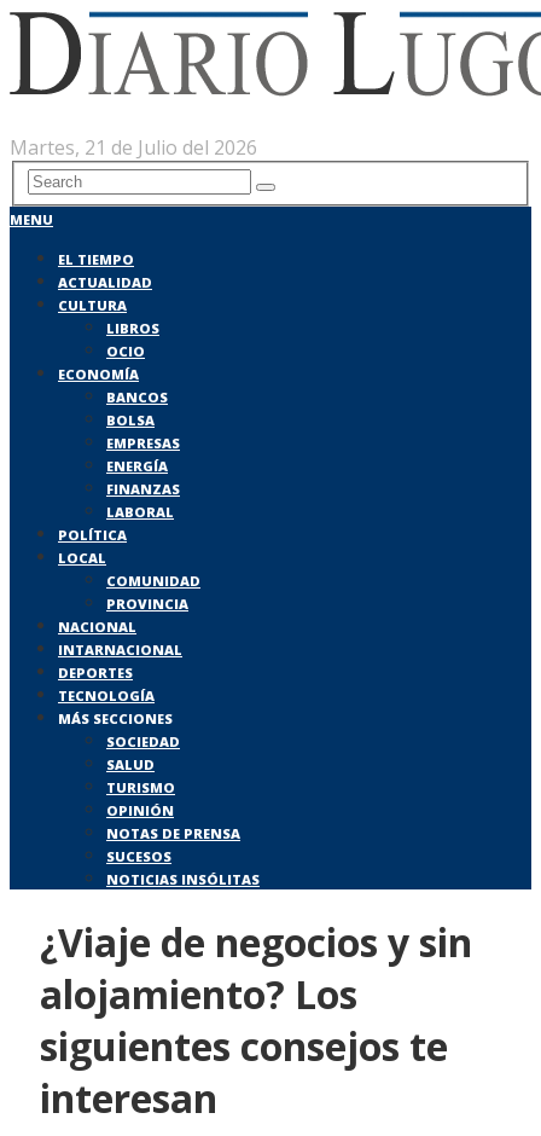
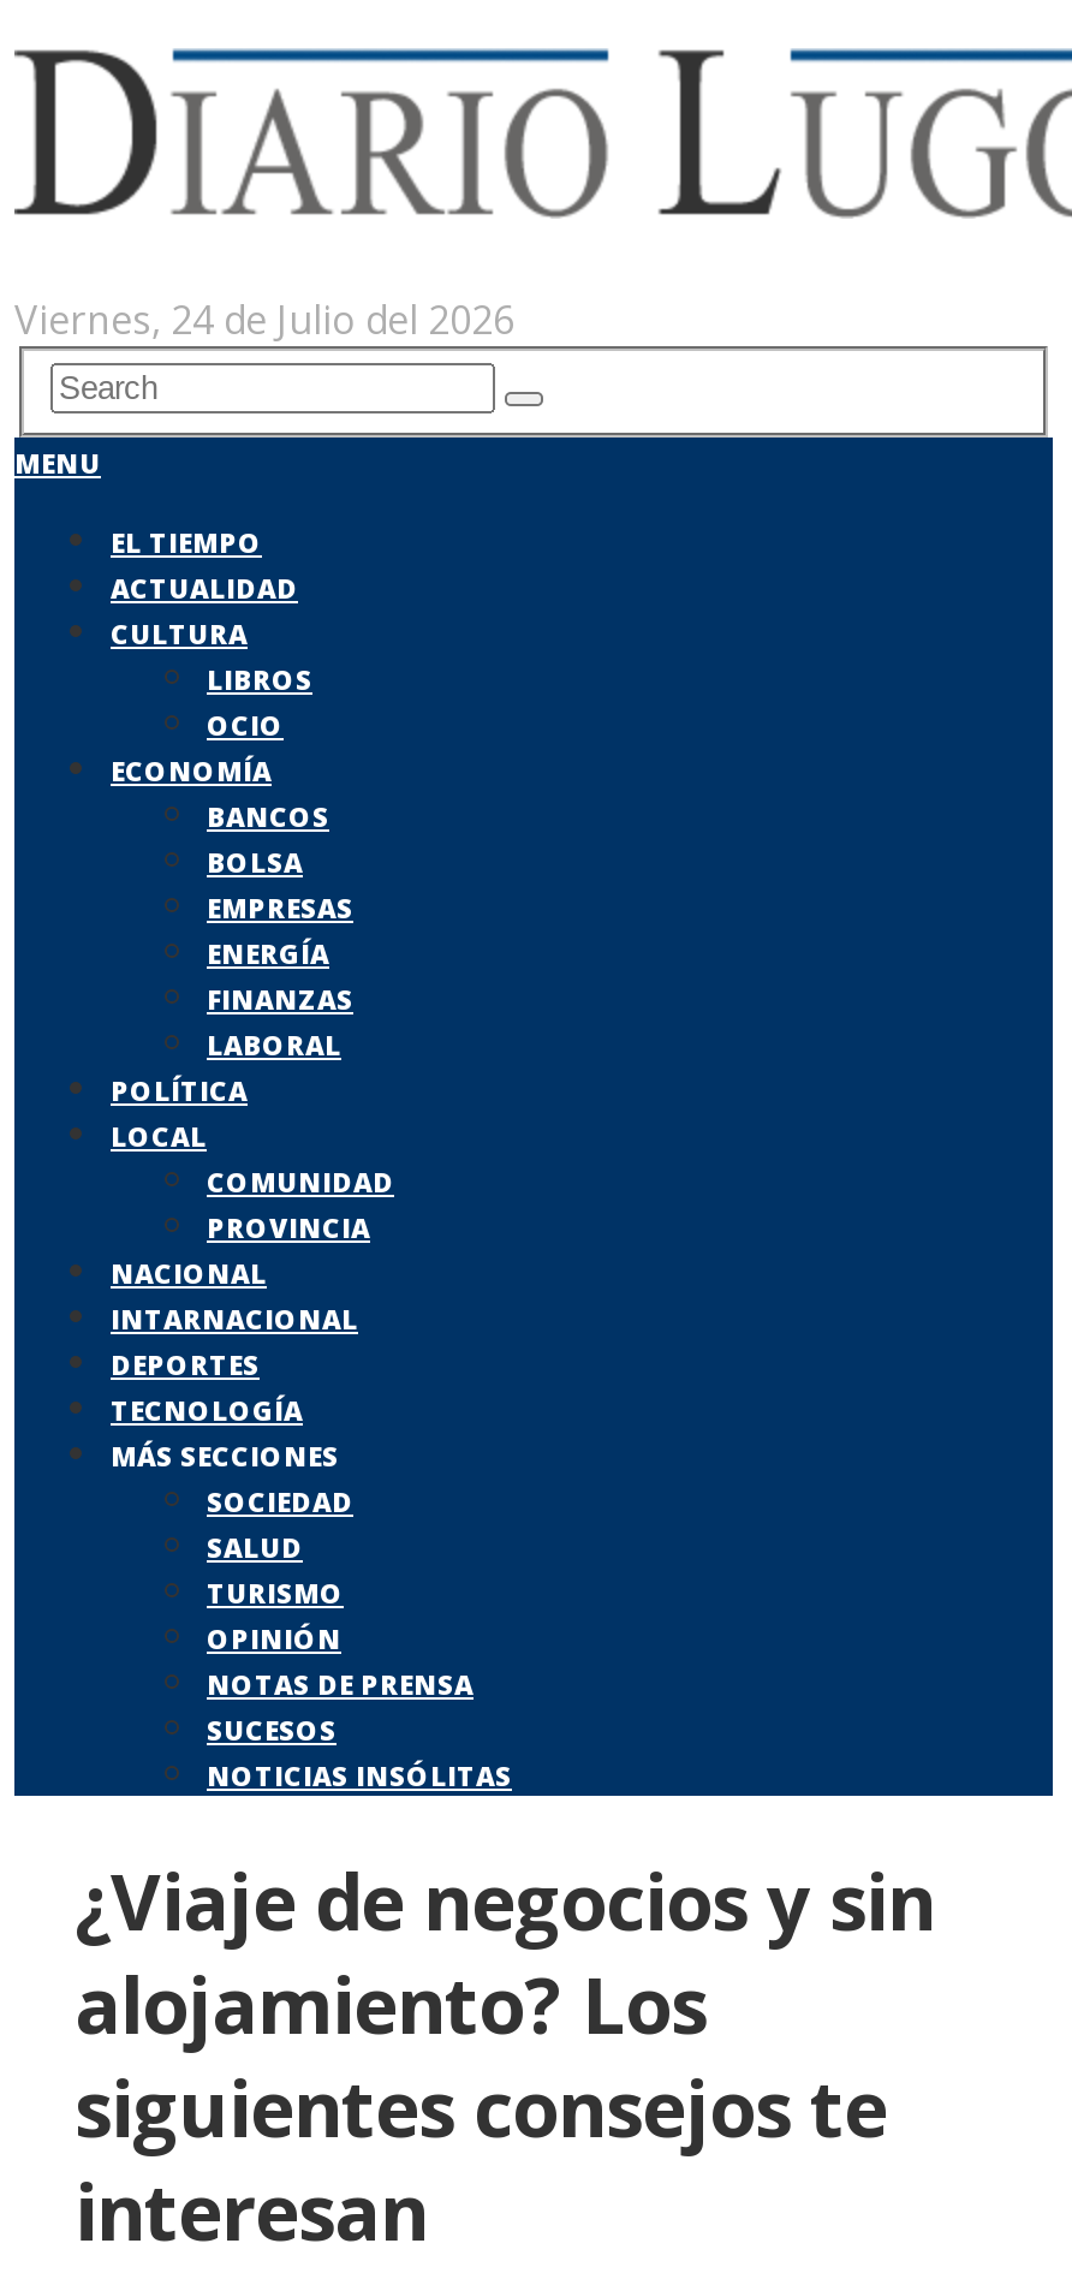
- Martes, 21 de Julio del 2026
+ Viernes, 24 de Julio del 2026
